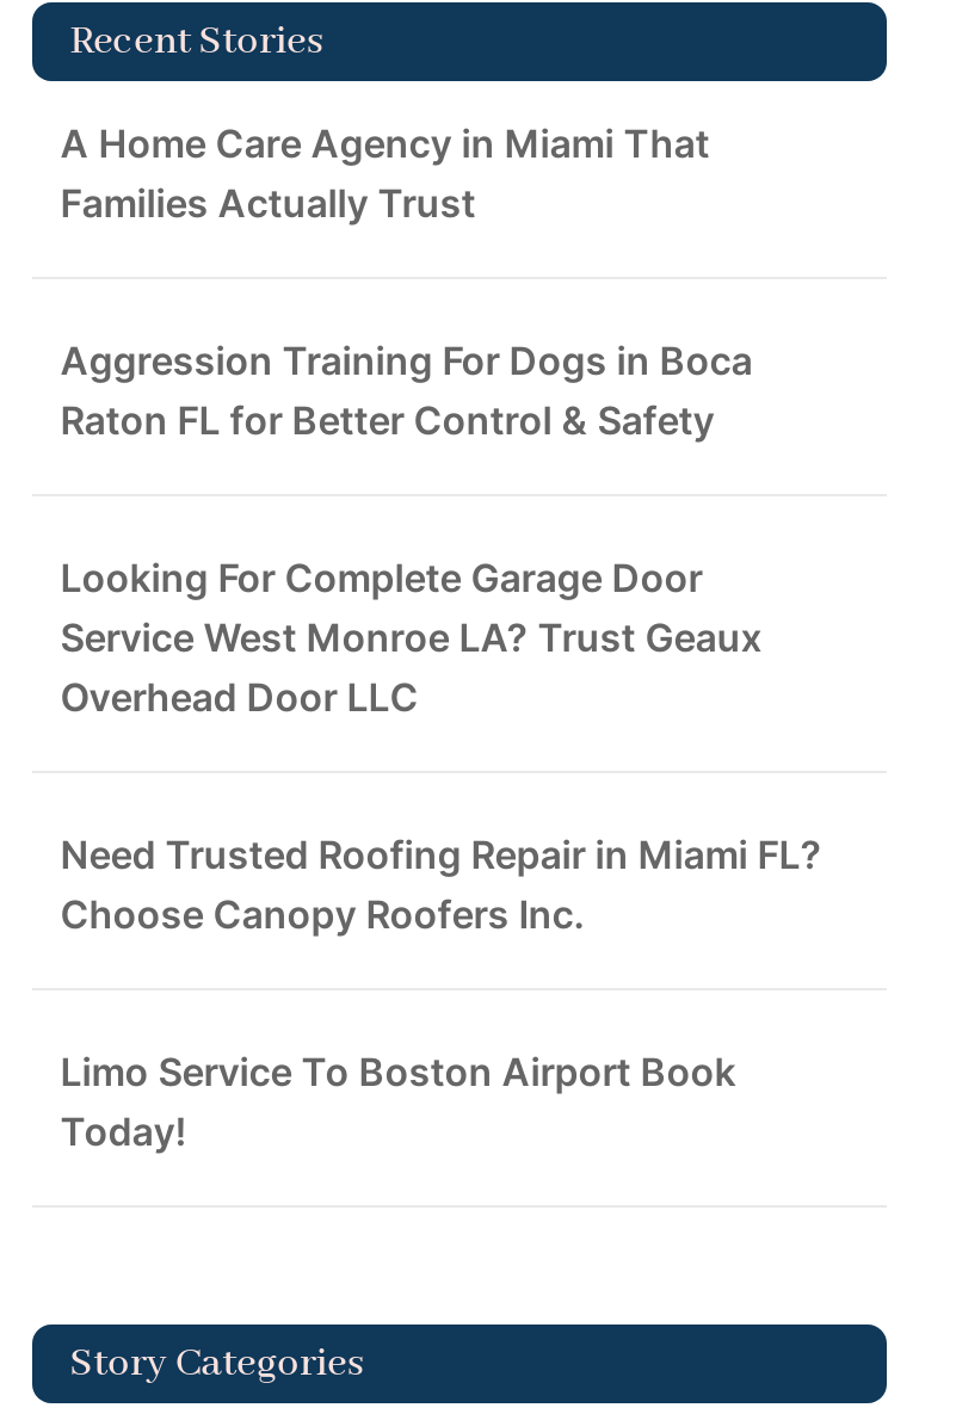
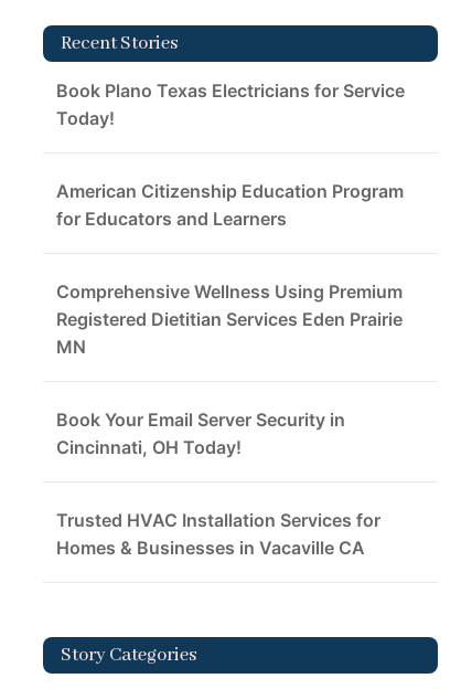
- A Home Care Agency in Miami That
- Families Actually Trust
- Aggression Training For Dogs in Boca
- Raton FL for Better Control & Safety
- Looking For Complete Garage Door
- Service West Monroe LA? Trust Geaux
- Overhead Door LLC
- Need Trusted Roofing Repair in Miami FL?
- Choose Canopy Roofers Inc.
- Limo Service To Boston Airport Book
+ Book Plano Texas Electricians for Service

moved up: Today!

+ American Citizenship Education Program
+ for Educators and Learners
+ Comprehensive Wellness Using Premium
+ Registered Dietitian Services Eden Prairie
+ MN
+ Book Your Email Server Security in
+ Cincinnati, OH Today!
+ Trusted HVAC Installation Services for
+ Homes & Businesses in Vacaville CA
